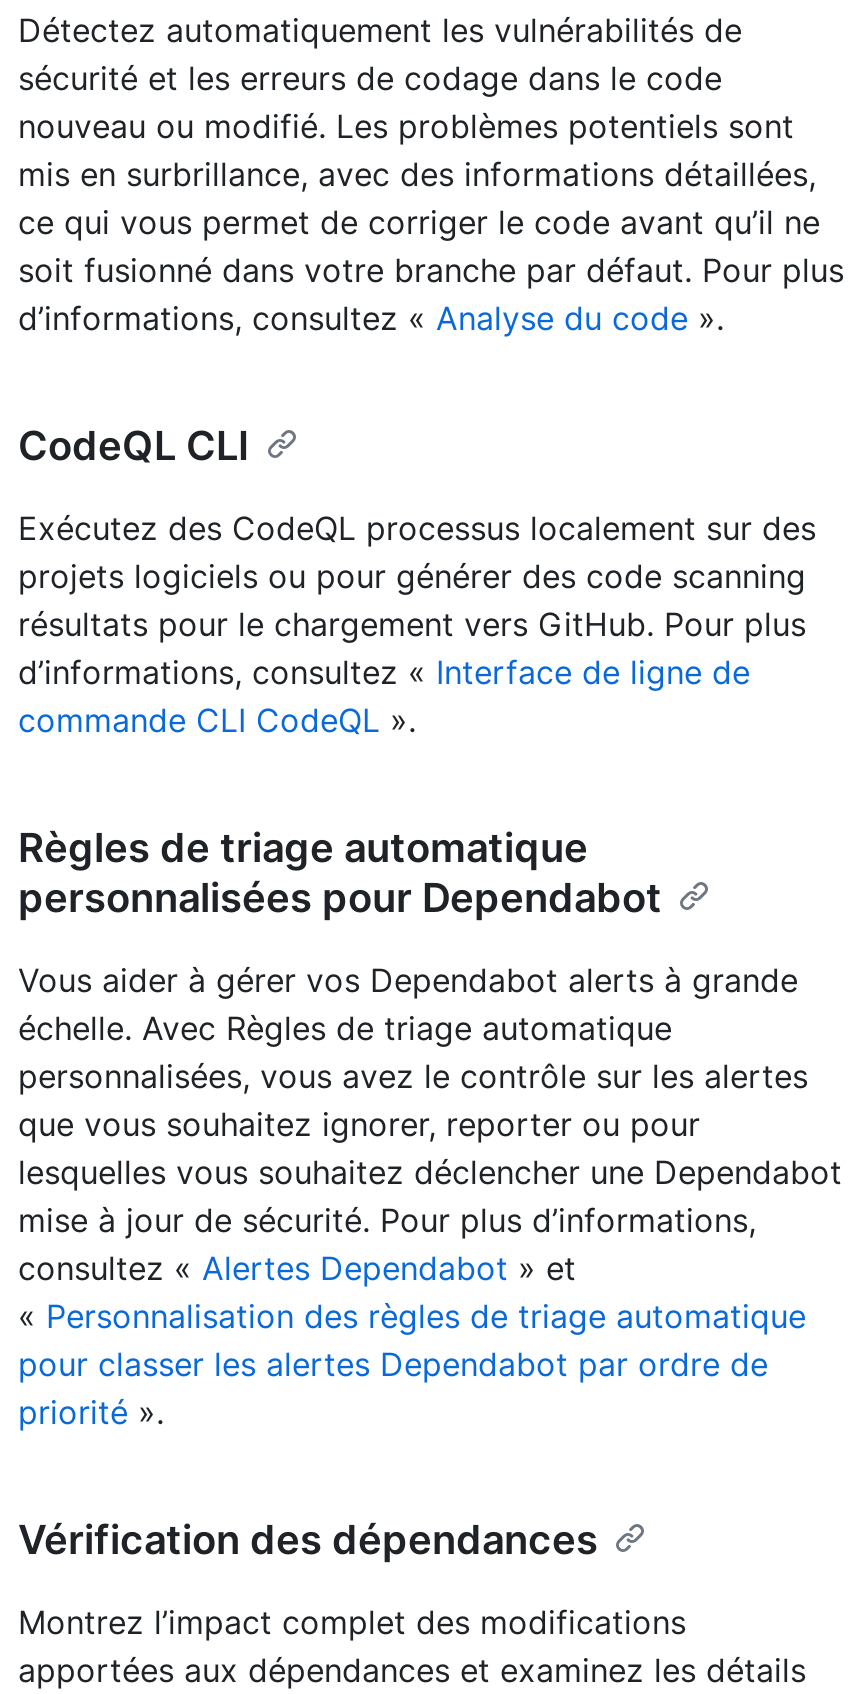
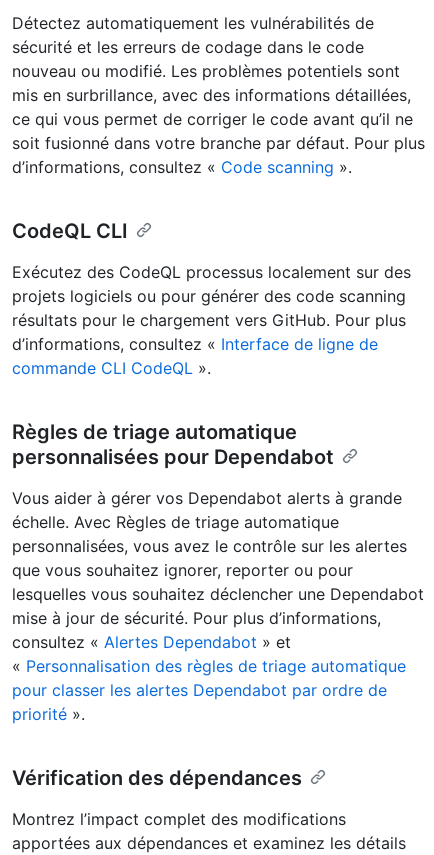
- d’informations, consultez «Analyse du code».
+ d’informations, consultez «Code scanning».
